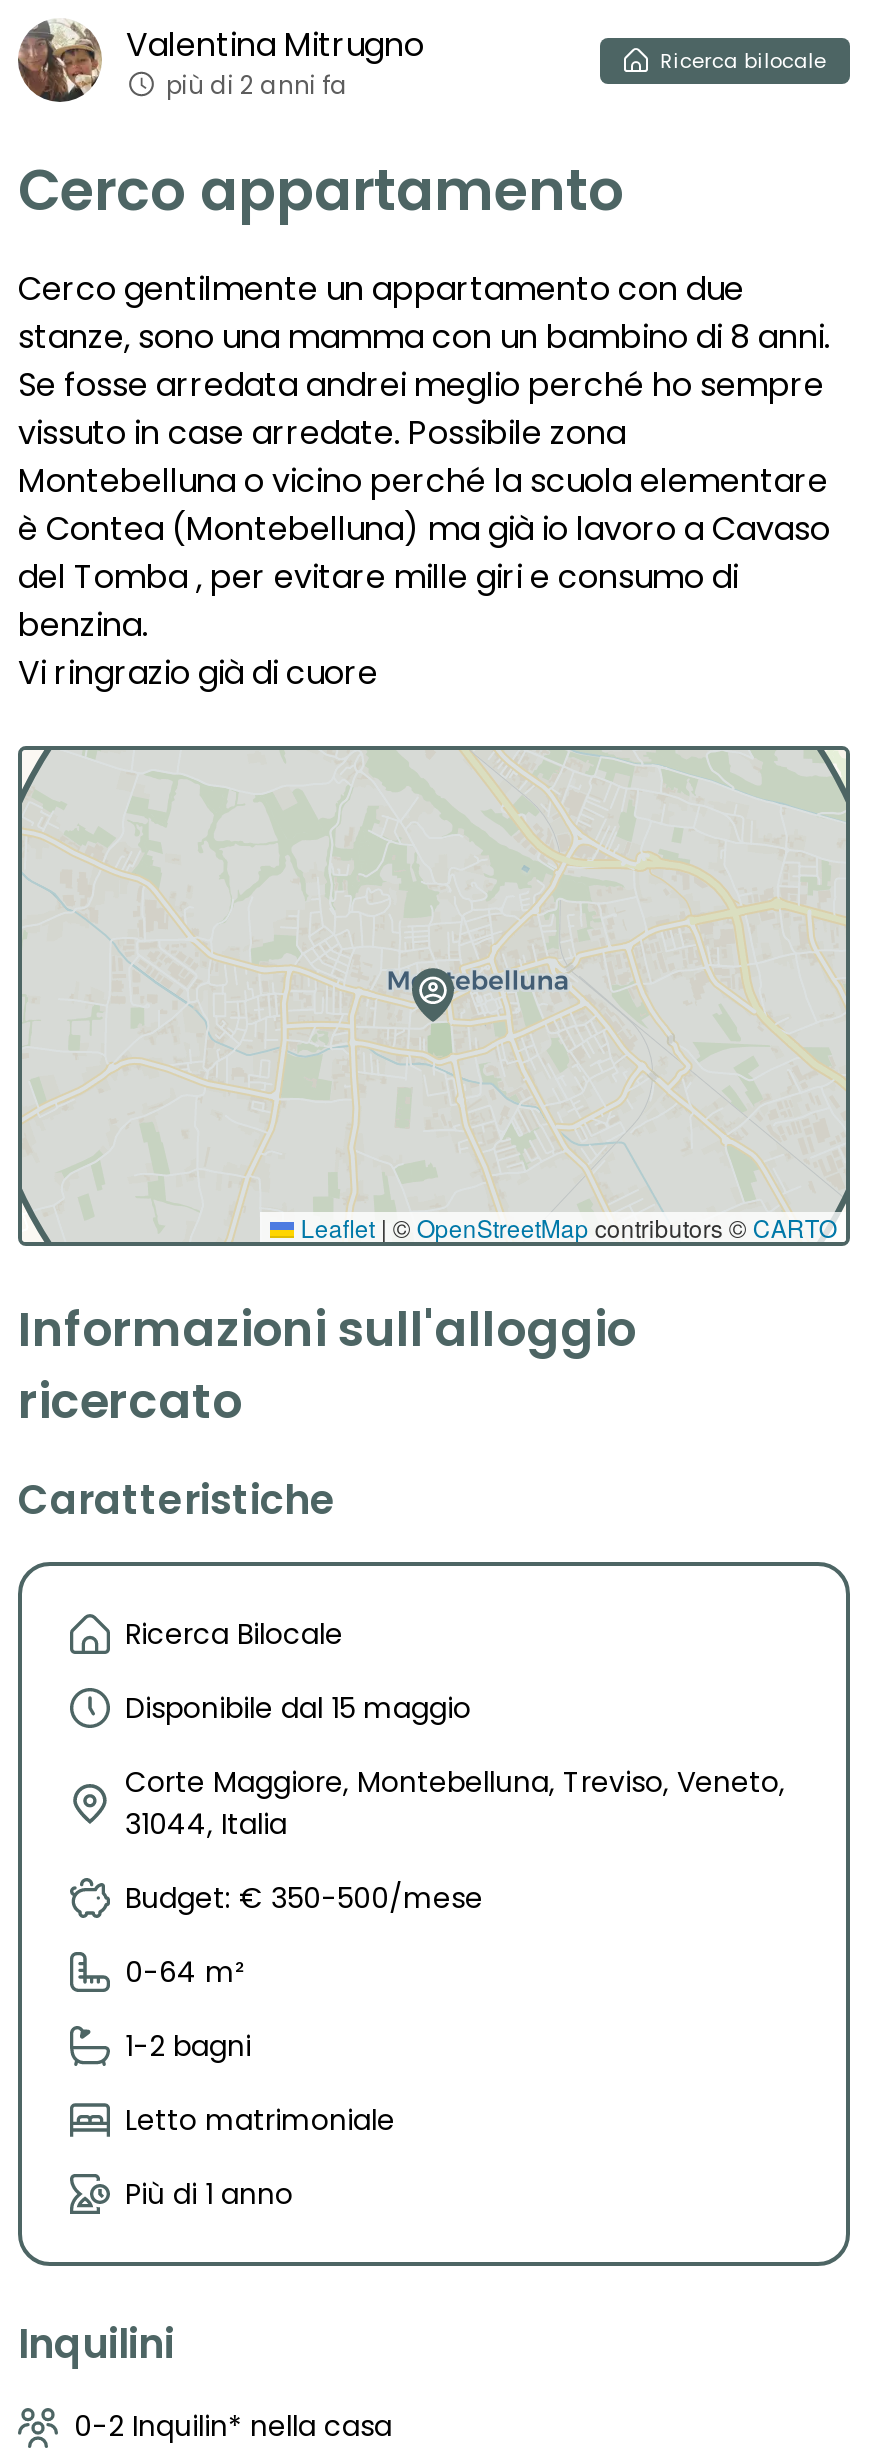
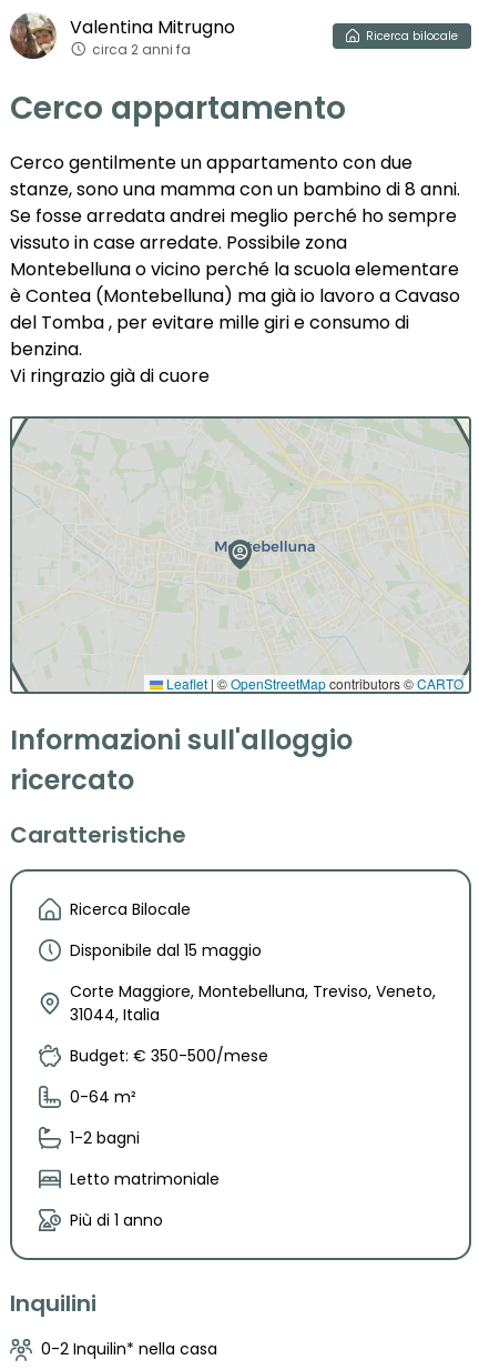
- più di 2 anni fa
+ circa 2 anni fa
